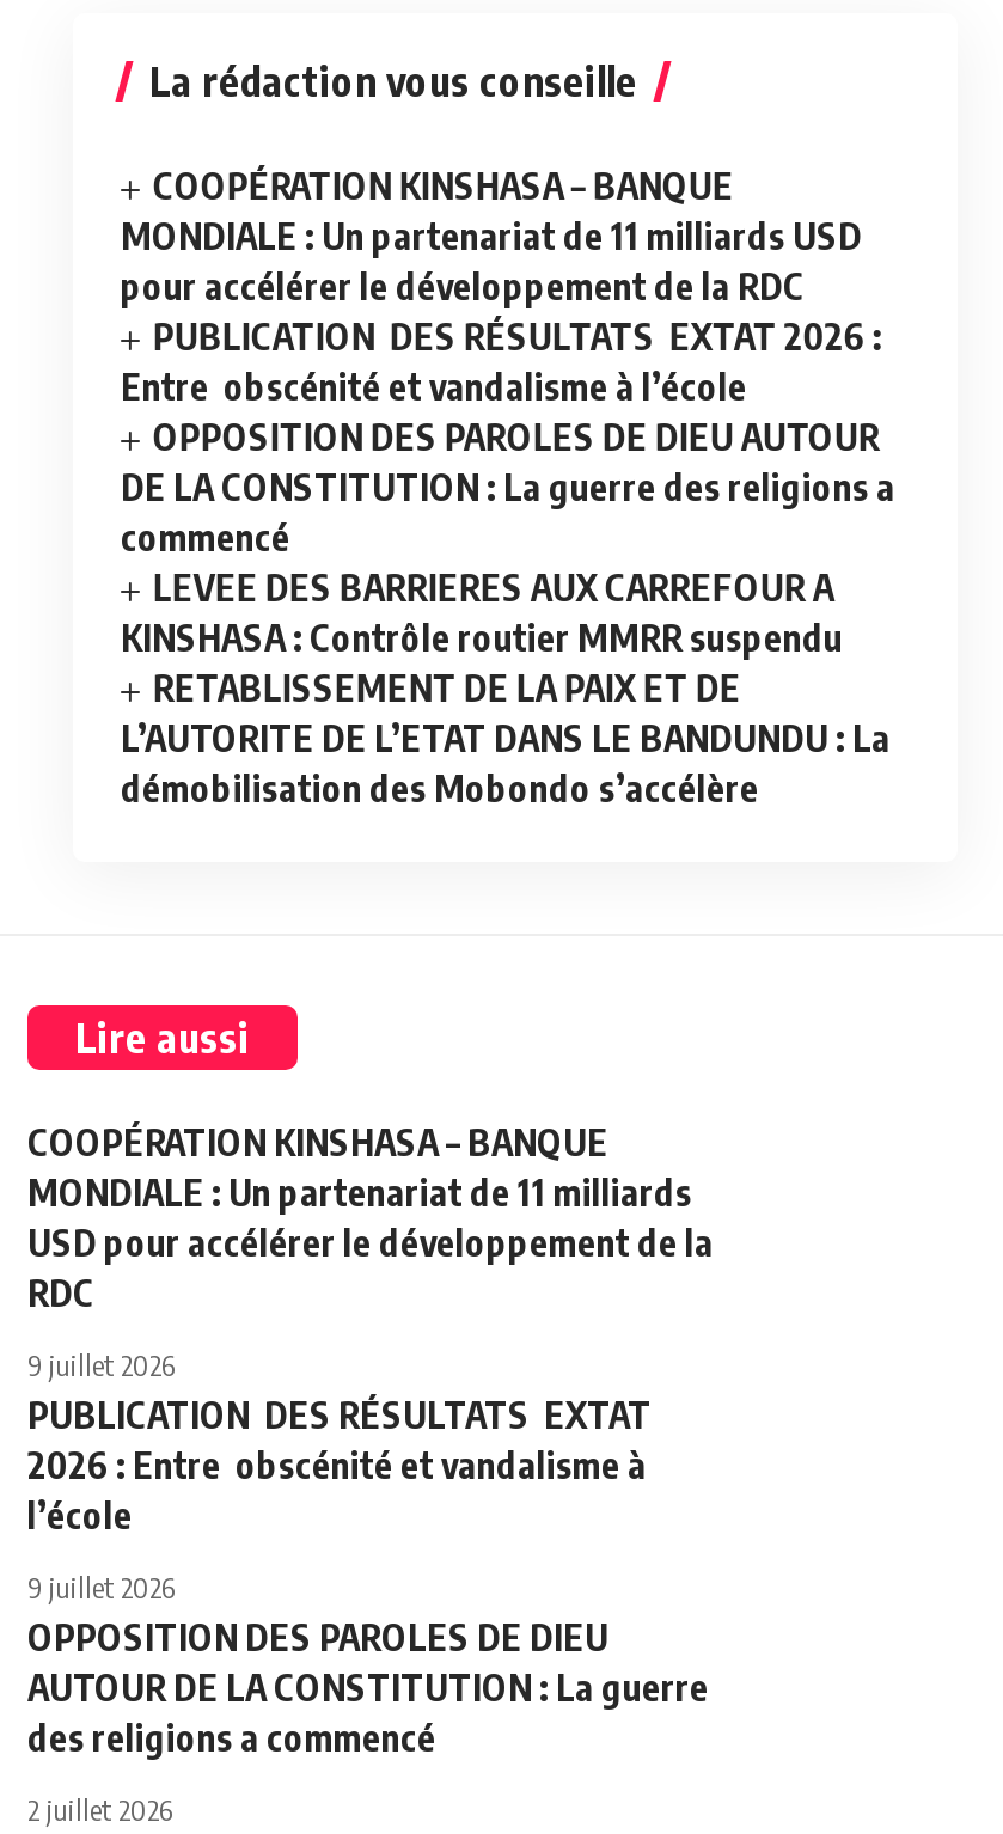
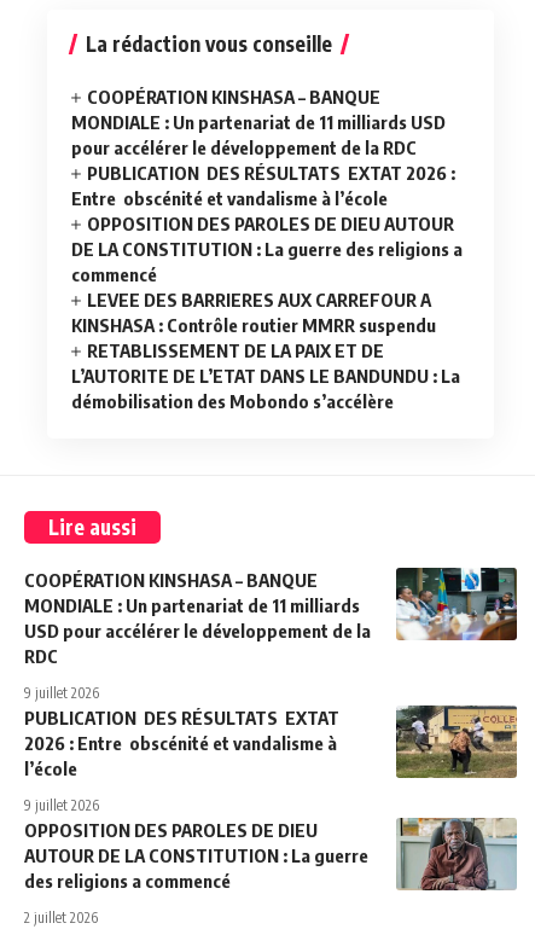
+ [image]

+ [image]

+ [image]
